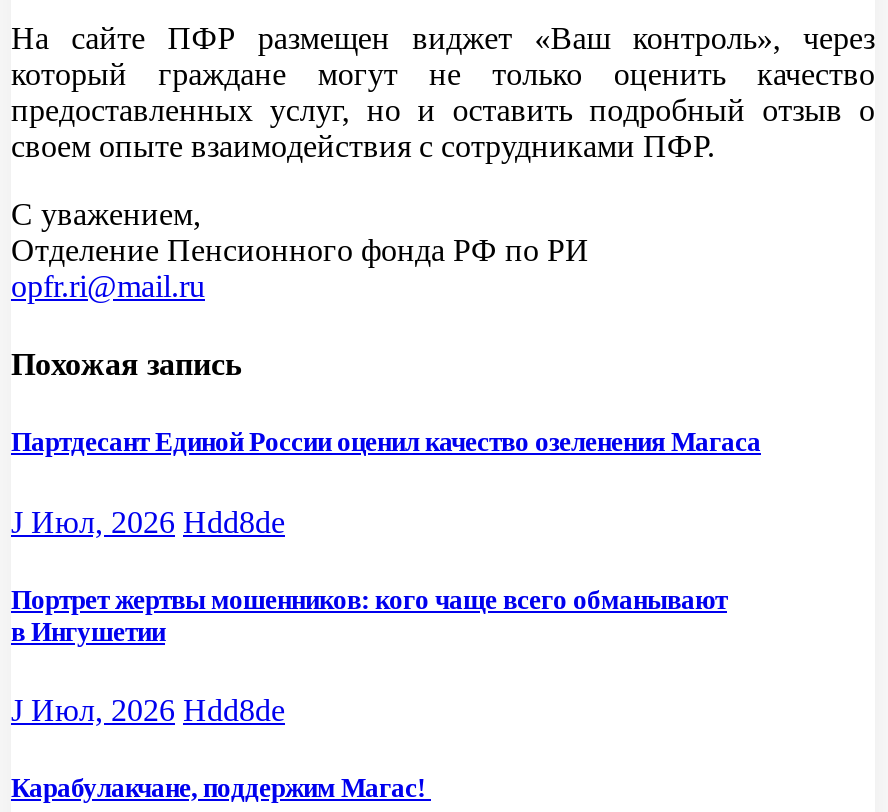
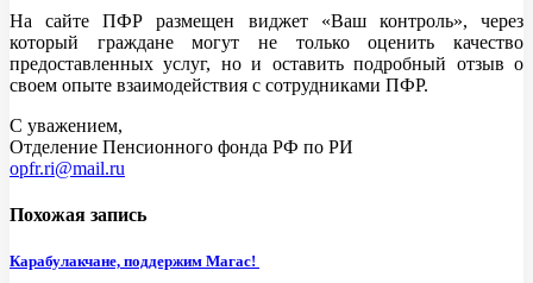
- Партдесант Единой России оценил качество озеленения Магаса
- J Июл, 2026 Hdd8de
- Портрет жертвы мошенников: кого чаще всего обманывают
- в Ингушетии
- J Июл, 2026 Hdd8de
